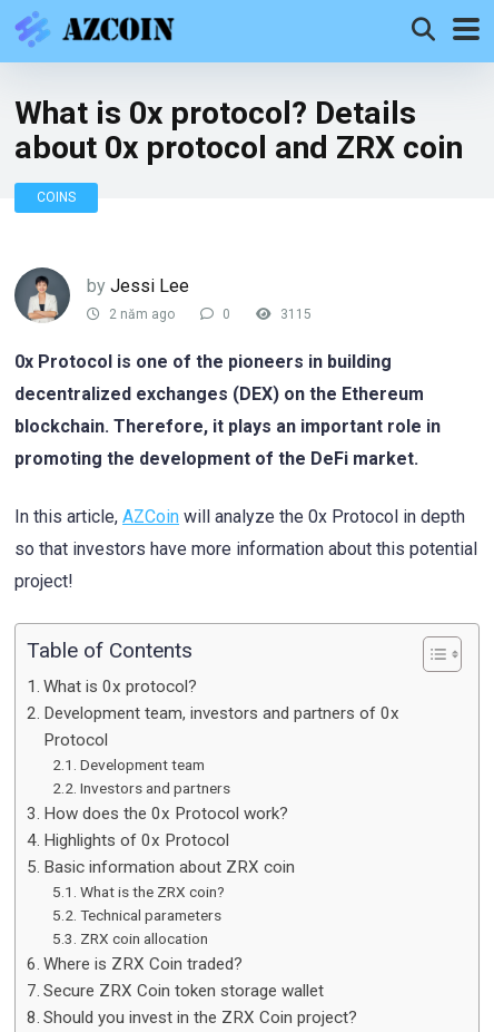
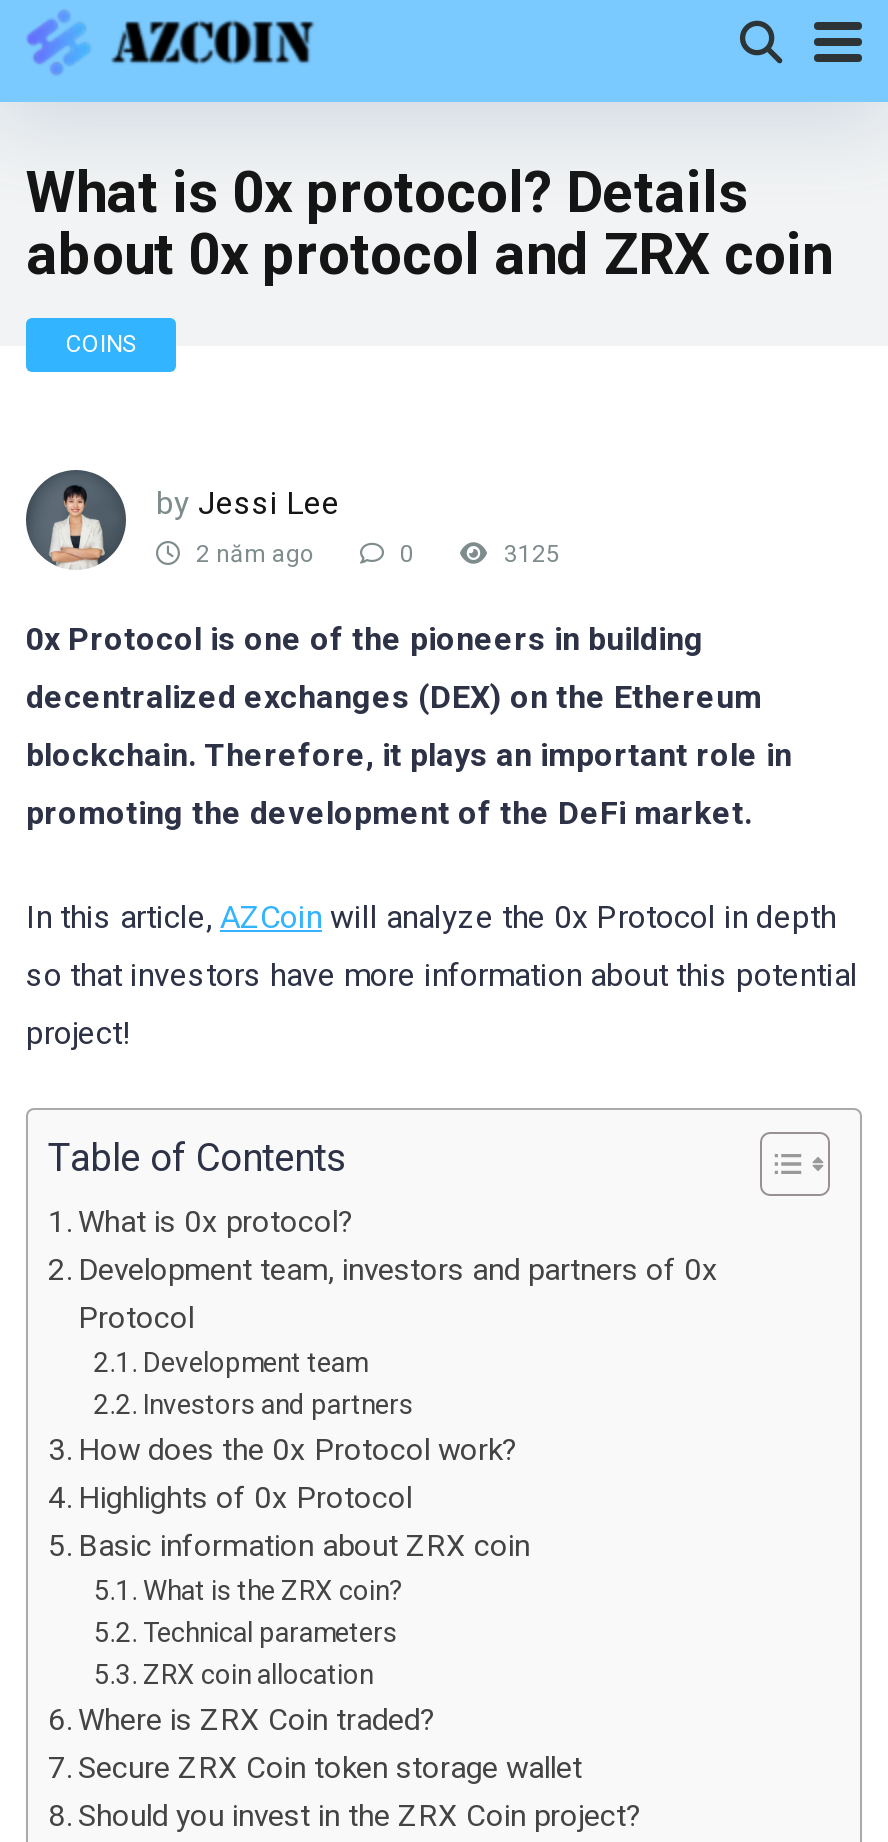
- 3115
+ 3125
